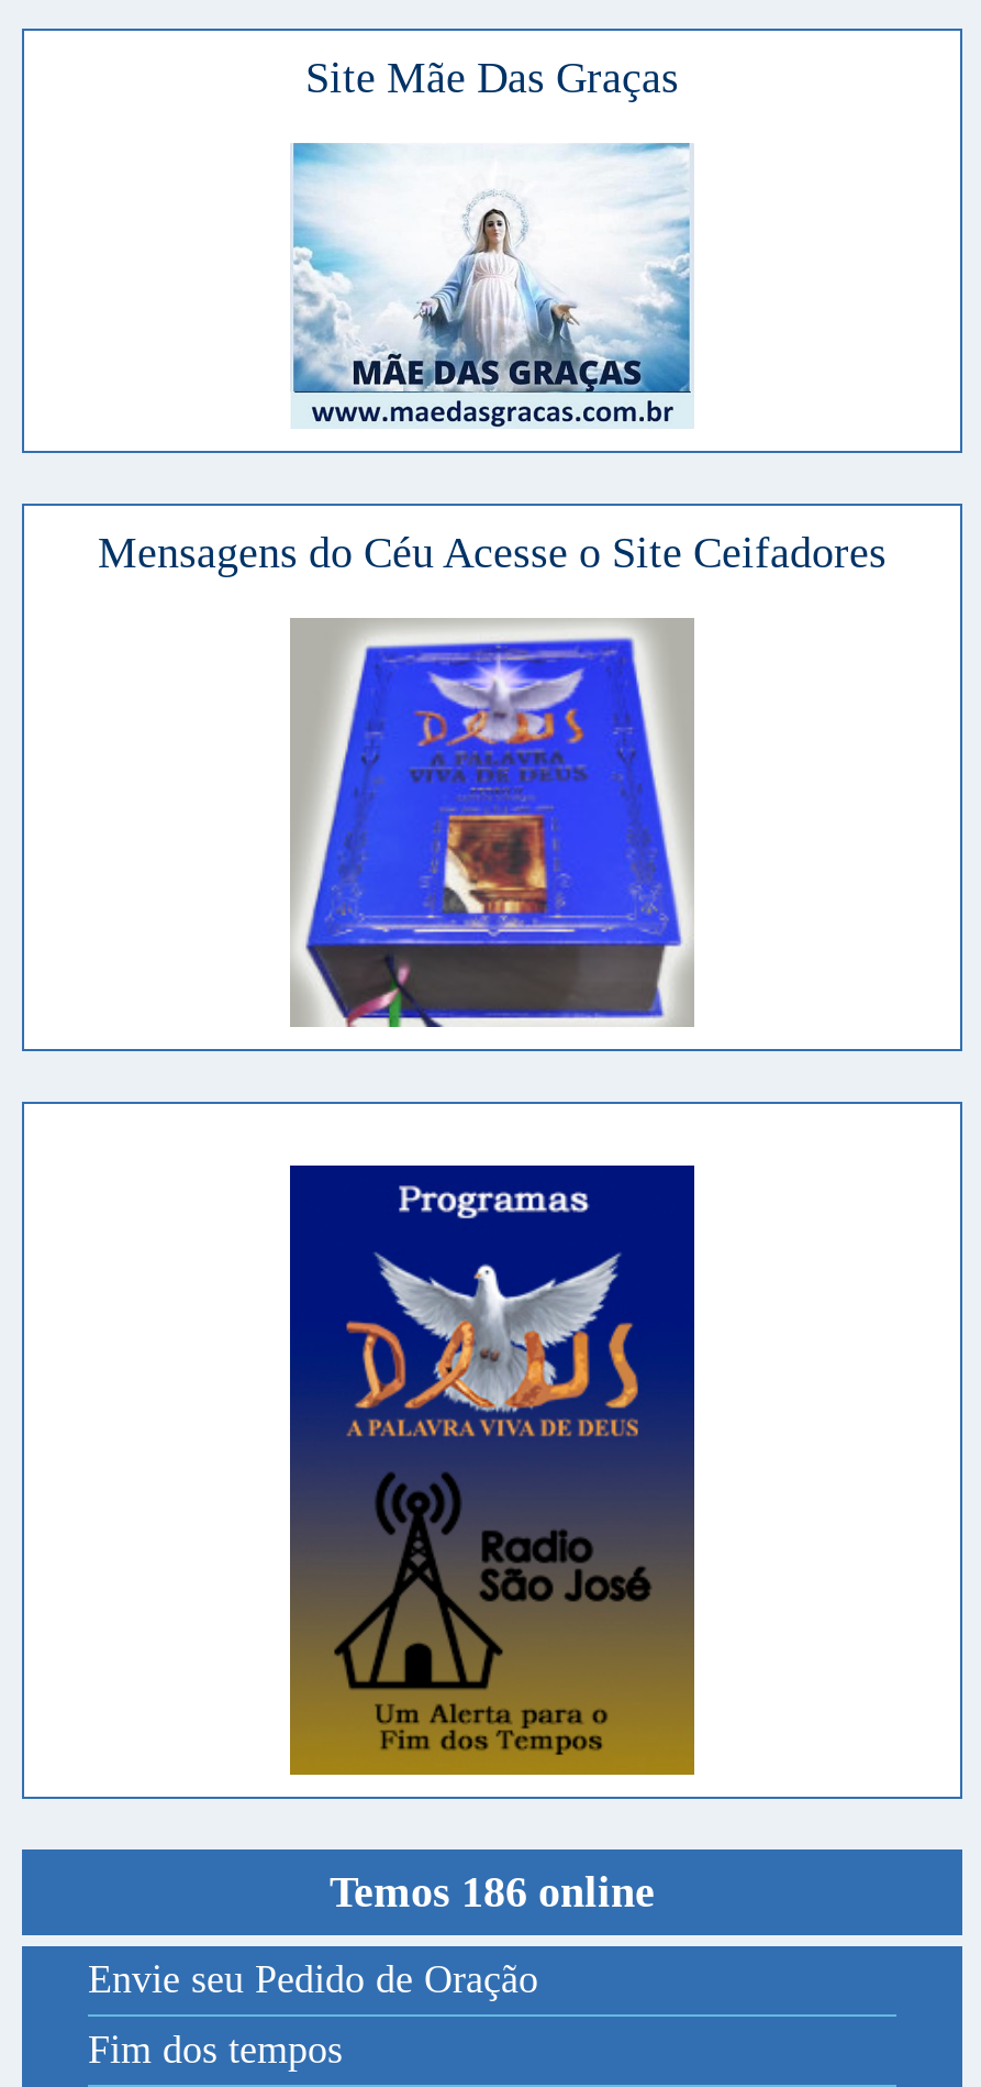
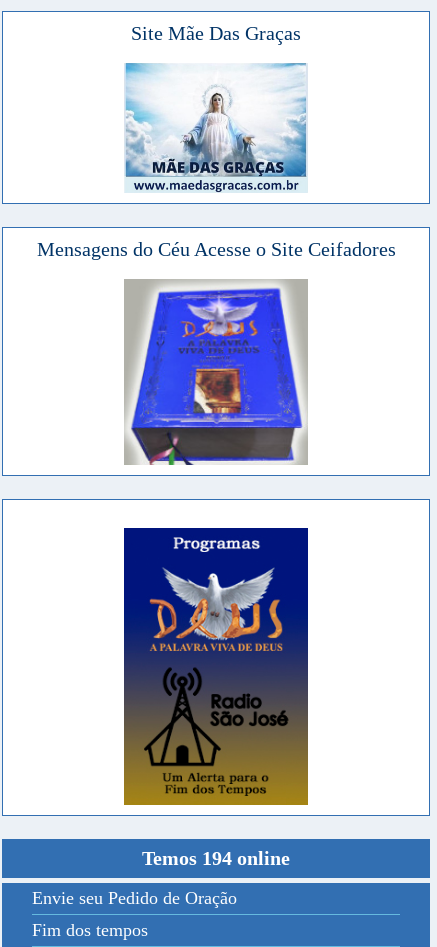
- Temos 186 online
+ Temos 194 online
